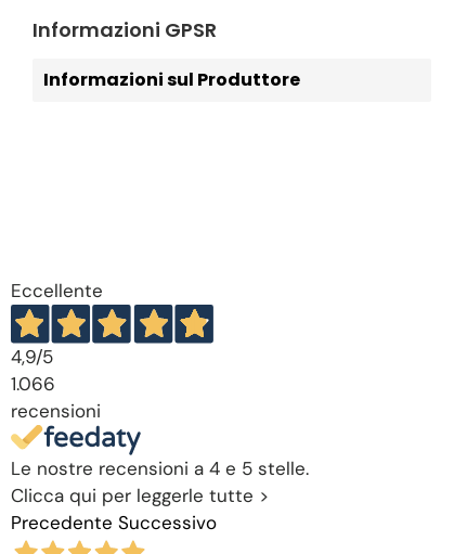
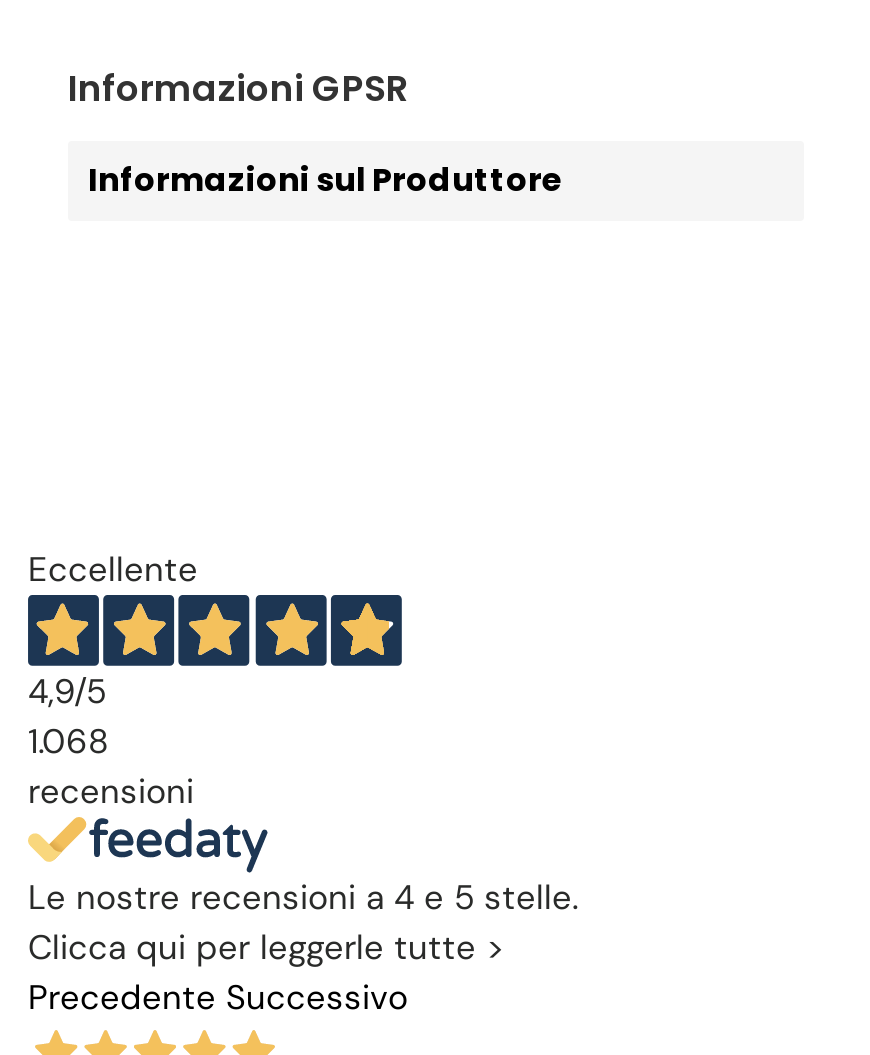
- 1.066
+ 1.068
